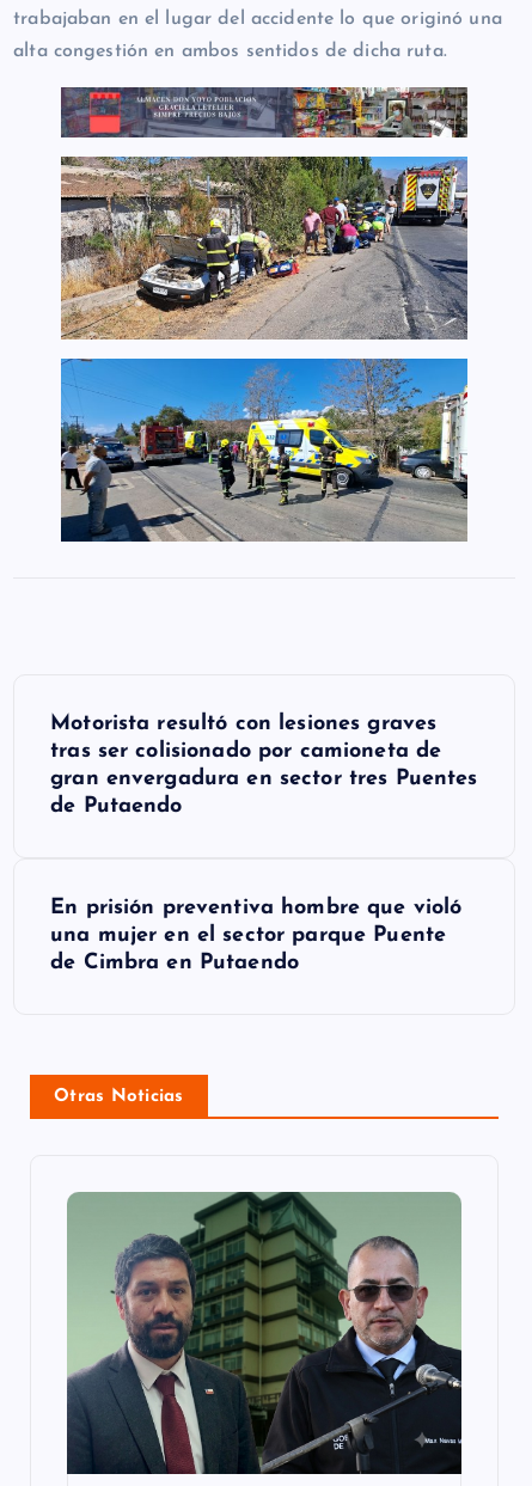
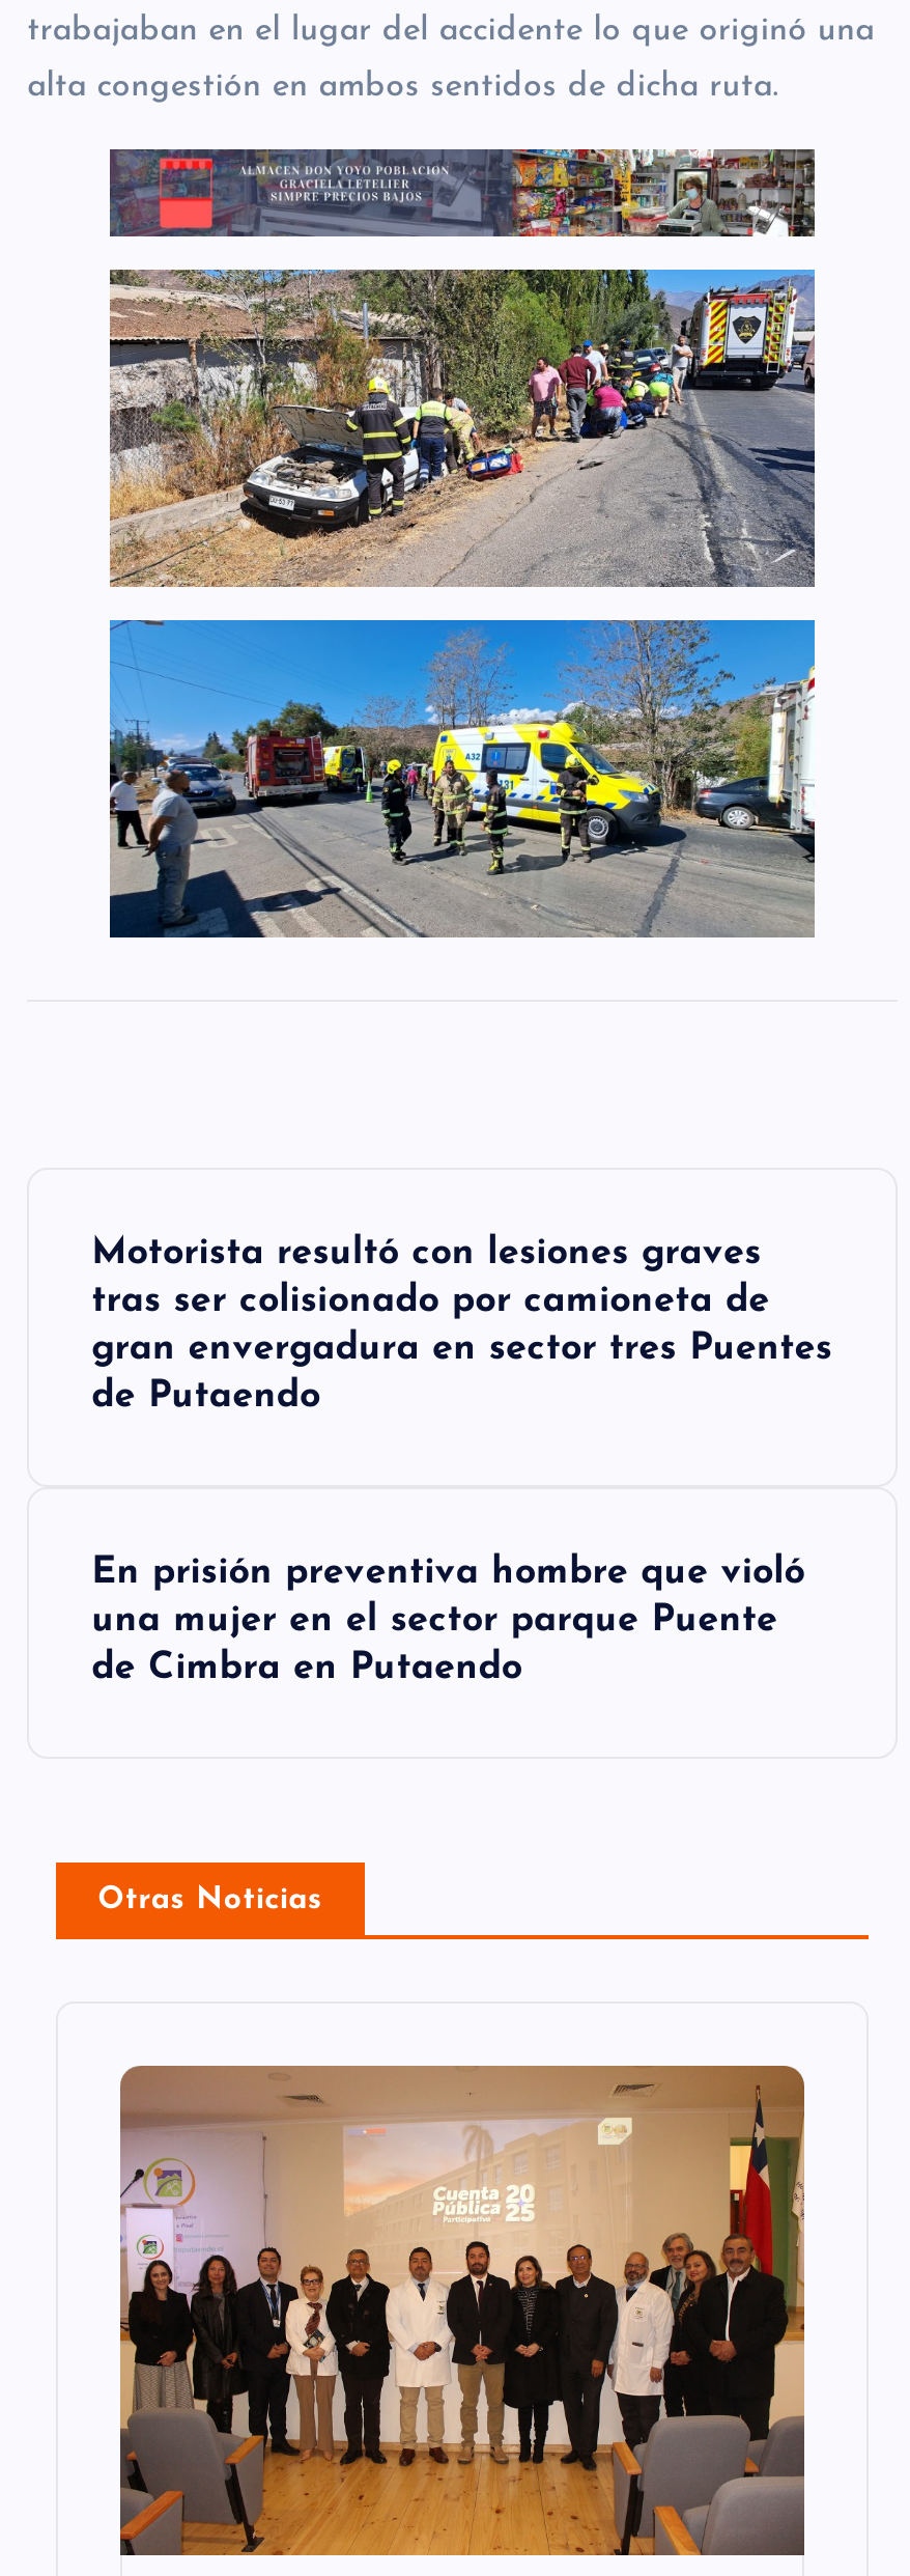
- [image]
+ [image]
